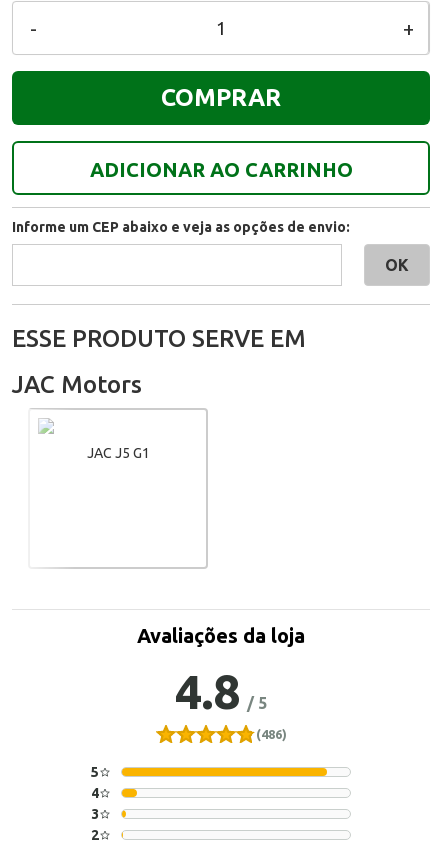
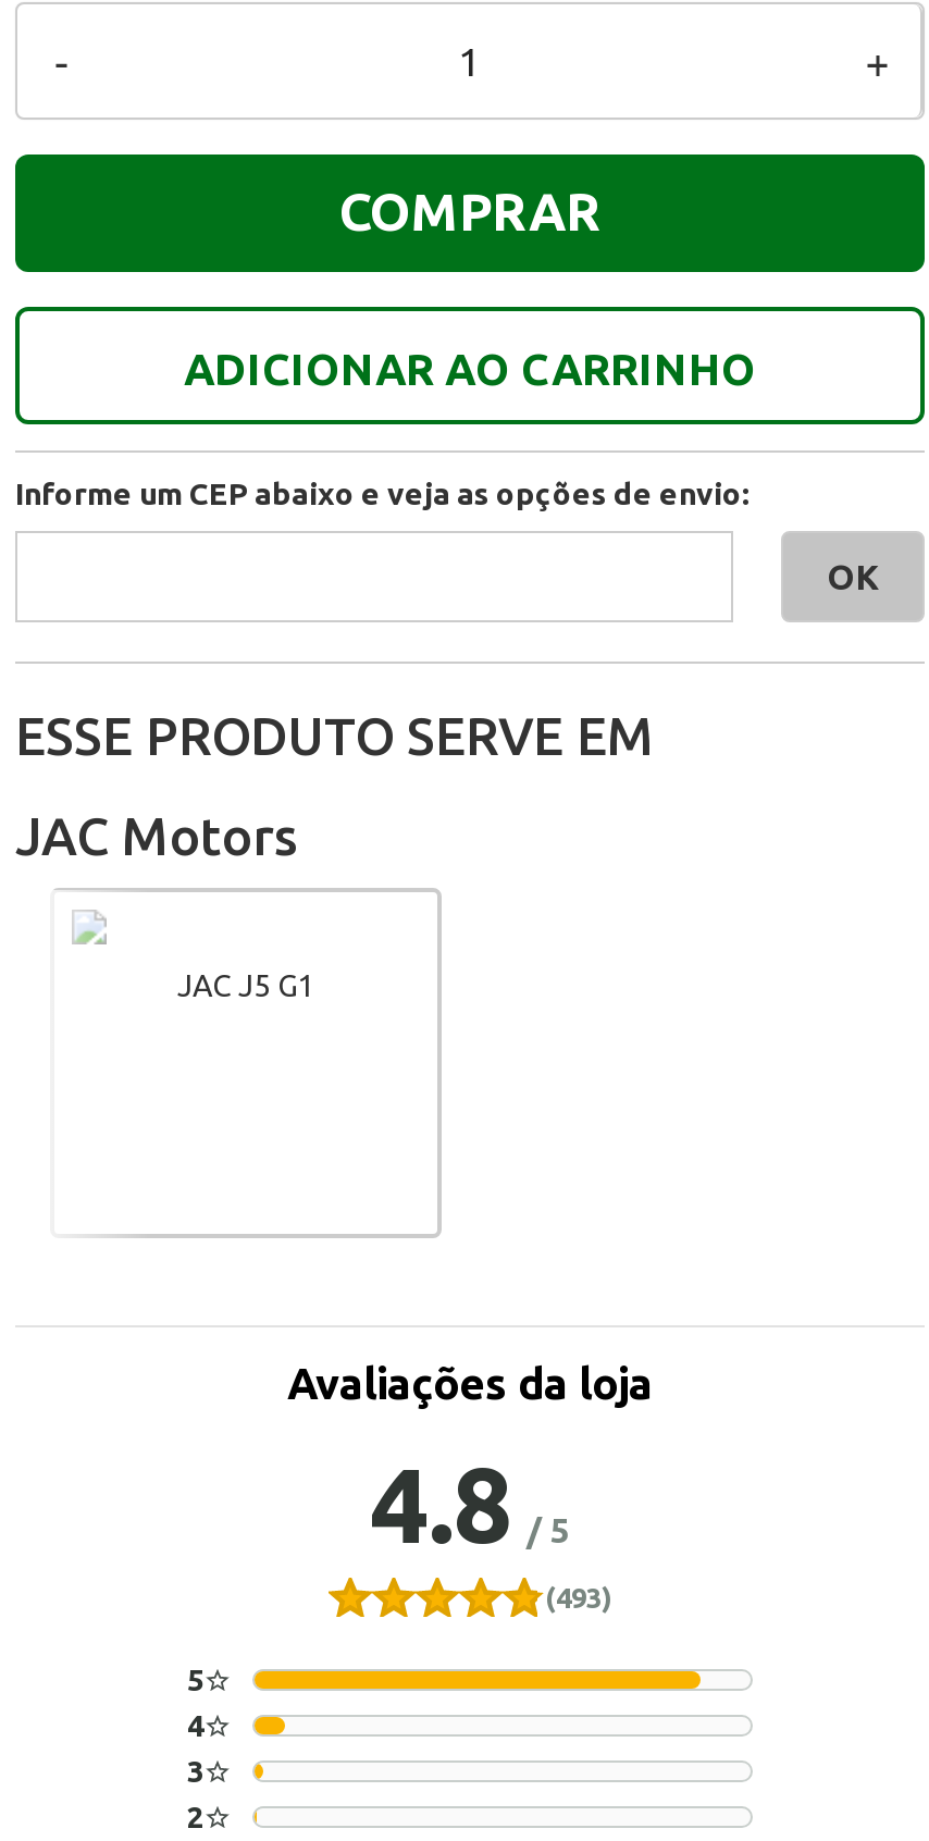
- (486)
+ (493)
